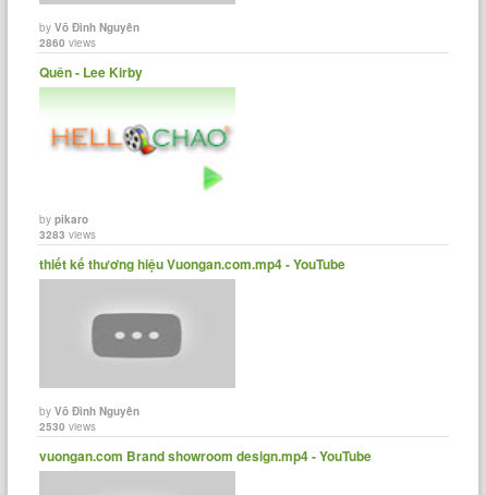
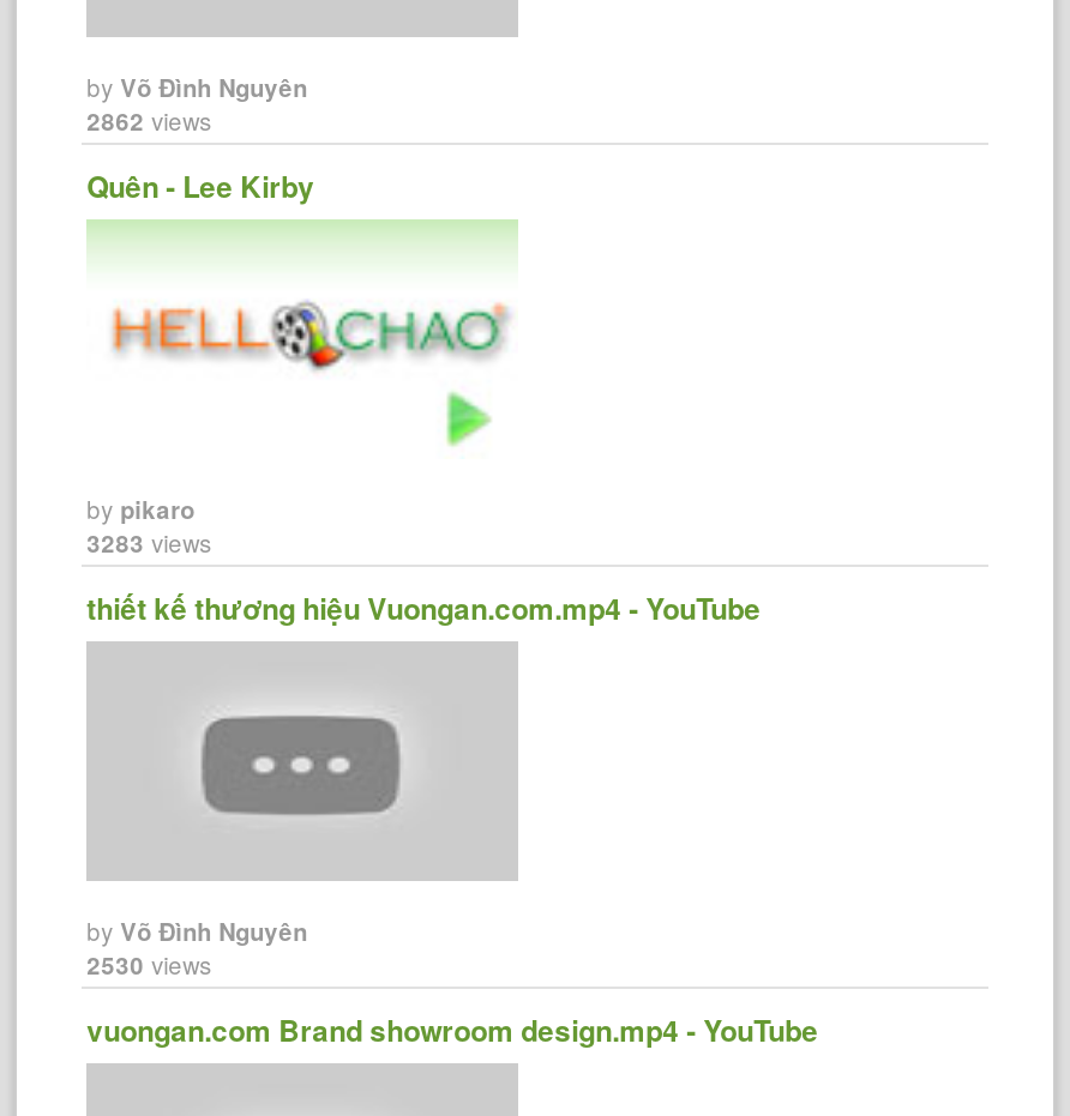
- 2860 views
+ 2862 views
